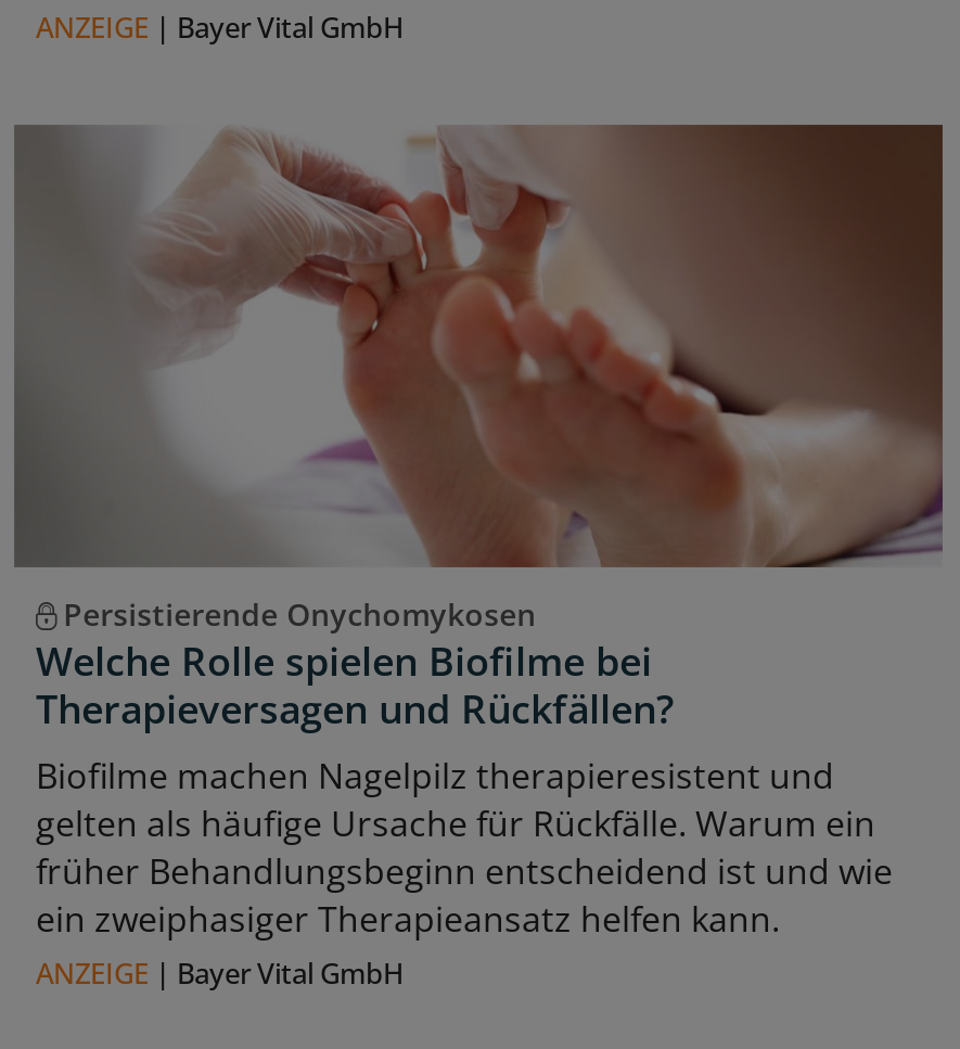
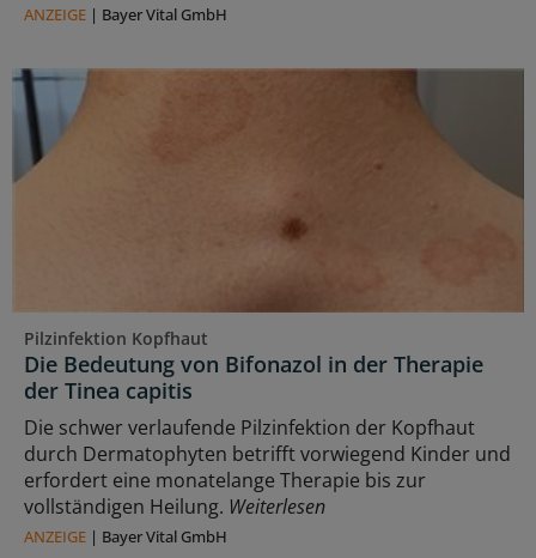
- [image]
- Persistierende Onychomykosen
- Welche Rolle spielen Biofilme bei
- Therapieversagen und Rückfällen?
- Biofilme machen Nagelpilz therapieresistent und
- gelten als häufige Ursache für Rückfälle. Warum ein
- früher Behandlungsbeginn entscheidend ist und wie
- ein zweiphasiger Therapieansatz helfen kann.
+ [image]
+ Pilzinfektion Kopfhaut
+ Die Bedeutung von Bifonazol in der Therapie
+ der Tinea capitis
+ Die schwer verlaufende Pilzinfektion der Kopfhaut
+ durch Dermatophyten betrifft vorwiegend Kinder und
+ erfordert eine monatelange Therapie bis zur
+ vollständigen Heilung. Weiterlesen
